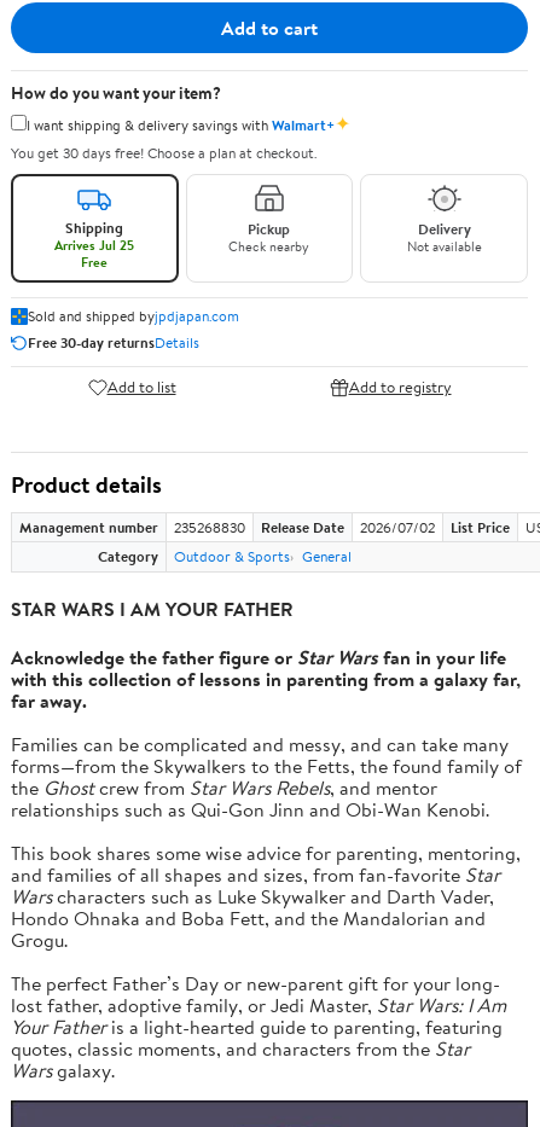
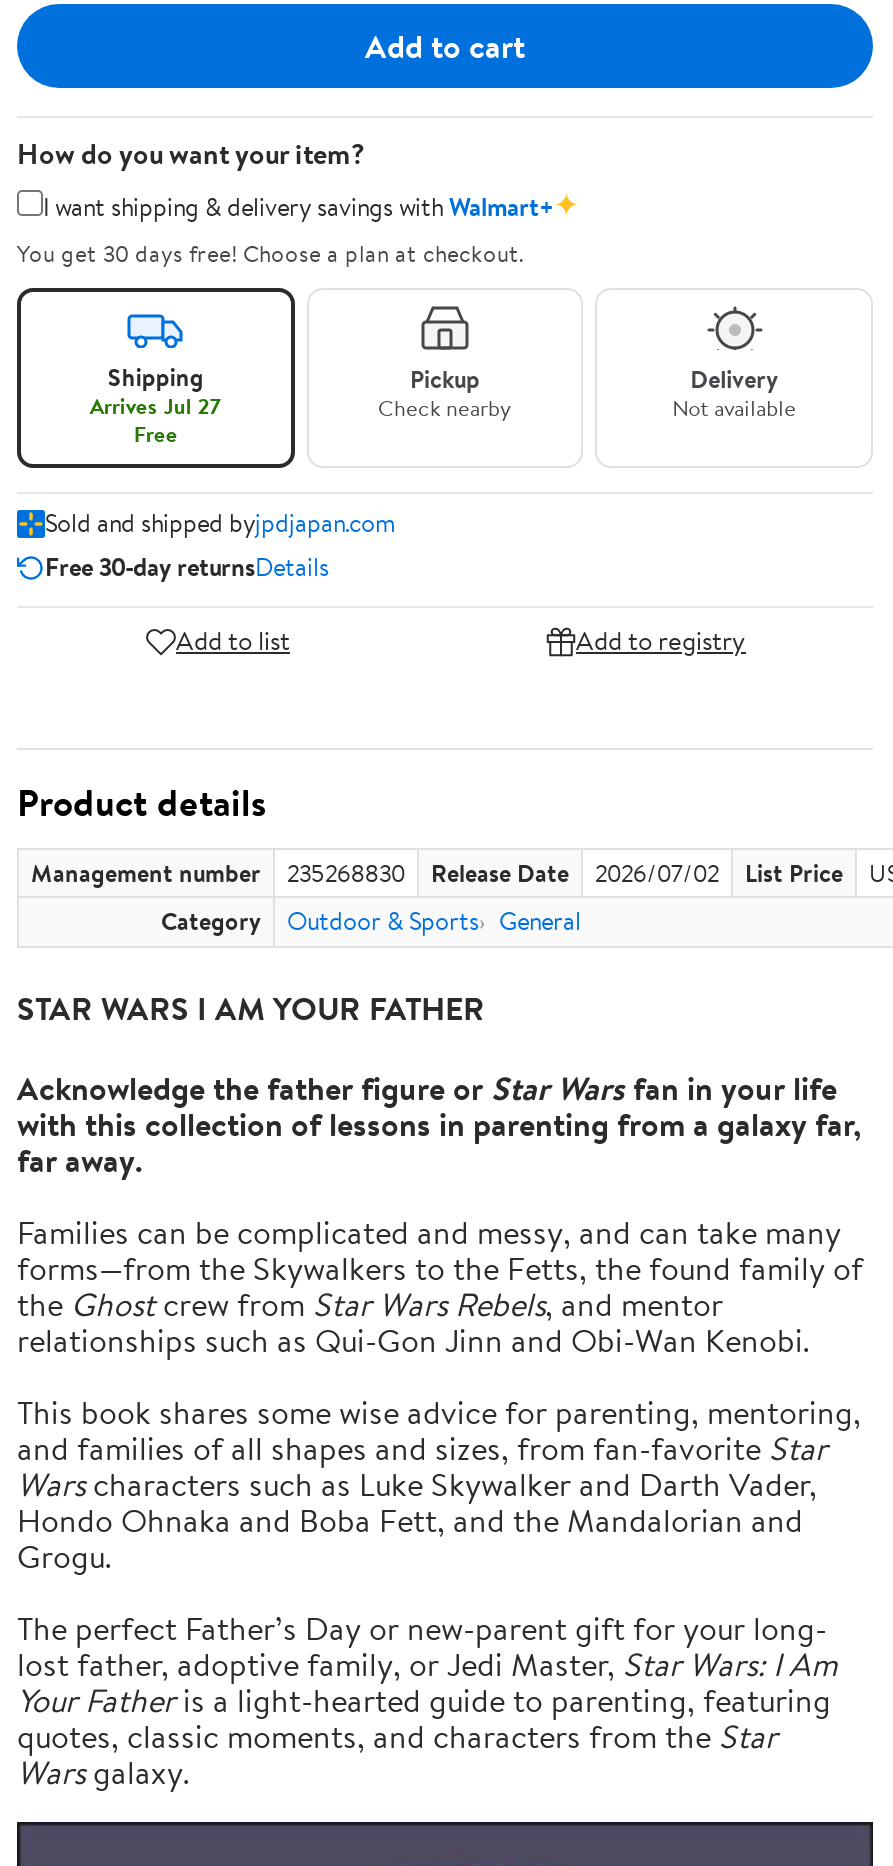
- Arrives Jul 25
+ Arrives Jul 27
